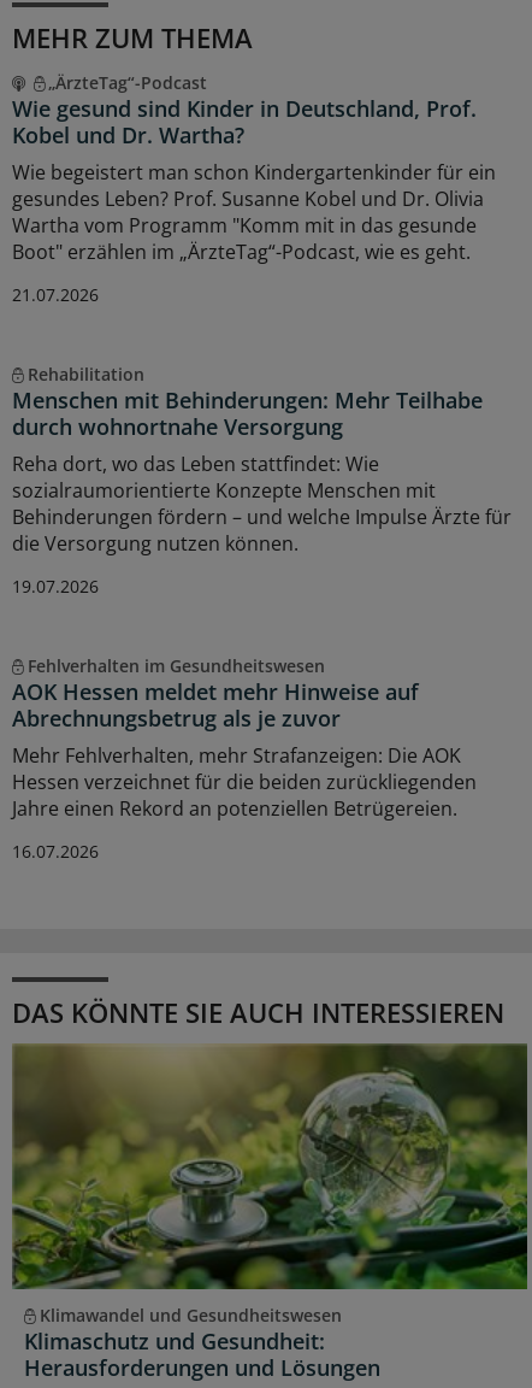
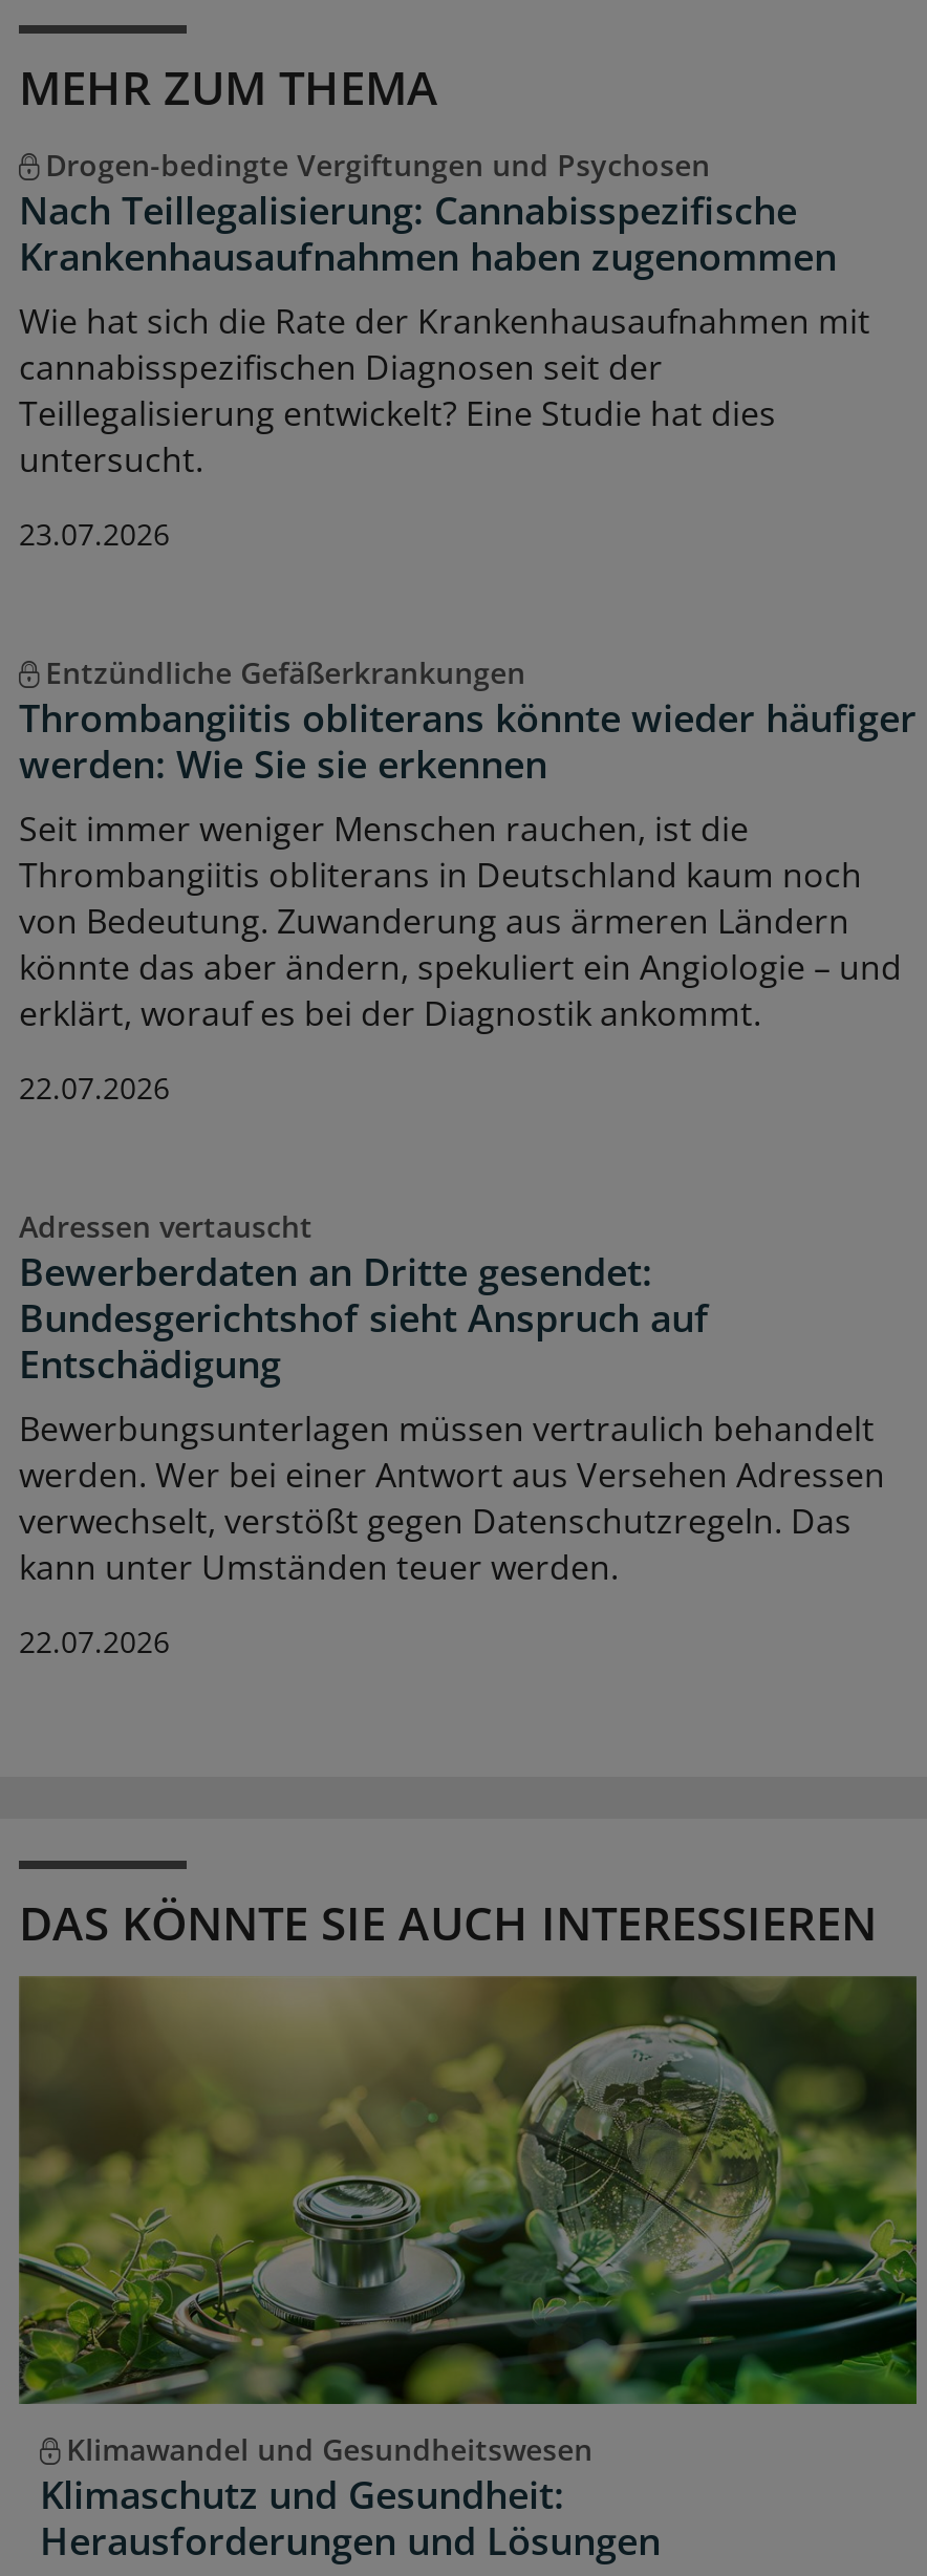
- „ÄrzteTag“-Podcast
- Wie gesund sind Kinder in Deutschland, Prof.
- Kobel und Dr. Wartha?
- Wie begeistert man schon Kindergartenkinder für ein
- gesundes Leben? Prof. Susanne Kobel und Dr. Olivia
- Wartha vom Programm "Komm mit in das gesunde
- Boot" erzählen im „ÄrzteTag“-Podcast, wie es geht.
+ Drogen-bedingte Vergiftungen und Psychosen
+ Nach Teillegalisierung: Cannabisspezifische
+ Krankenhausaufnahmen haben zugenommen
+ Wie hat sich die Rate der Krankenhausaufnahmen mit
+ cannabisspezifischen Diagnosen seit der
+ Teillegalisierung entwickelt? Eine Studie hat dies
+ untersucht.

- 21.07.2026
+ 23.07.2026

- Rehabilitation
- Menschen mit Behinderungen: Mehr Teilhabe
- durch wohnortnahe Versorgung
- Reha dort, wo das Leben stattfindet: Wie
- sozialraumorientierte Konzepte Menschen mit
- Behinderungen fördern – und welche Impulse Ärzte für
- die Versorgung nutzen können.
+ Entzündliche Gefäßerkrankungen
+ Thrombangiitis obliterans könnte wieder häufiger
+ werden: Wie Sie sie erkennen
+ Seit immer weniger Menschen rauchen, ist die
+ Thrombangiitis obliterans in Deutschland kaum noch
+ von Bedeutung. Zuwanderung aus ärmeren Ländern
+ könnte das aber ändern, spekuliert ein Angiologie – und
+ erklärt, worauf es bei der Diagnostik ankommt.

- 19.07.2026
+ 22.07.2026

- Fehlverhalten im Gesundheitswesen
- AOK Hessen meldet mehr Hinweise auf
- Abrechnungsbetrug als je zuvor
- Mehr Fehlverhalten, mehr Strafanzeigen: Die AOK
- Hessen verzeichnet für die beiden zurückliegenden
- Jahre einen Rekord an potenziellen Betrügereien.
+ Adressen vertauscht
+ Bewerberdaten an Dritte gesendet:
+ Bundesgerichtshof sieht Anspruch auf
+ Entschädigung
+ Bewerbungsunterlagen müssen vertraulich behandelt
+ werden. Wer bei einer Antwort aus Versehen Adressen
+ verwechselt, verstößt gegen Datenschutzregeln. Das
+ kann unter Umständen teuer werden.

- 16.07.2026
+ 22.07.2026
